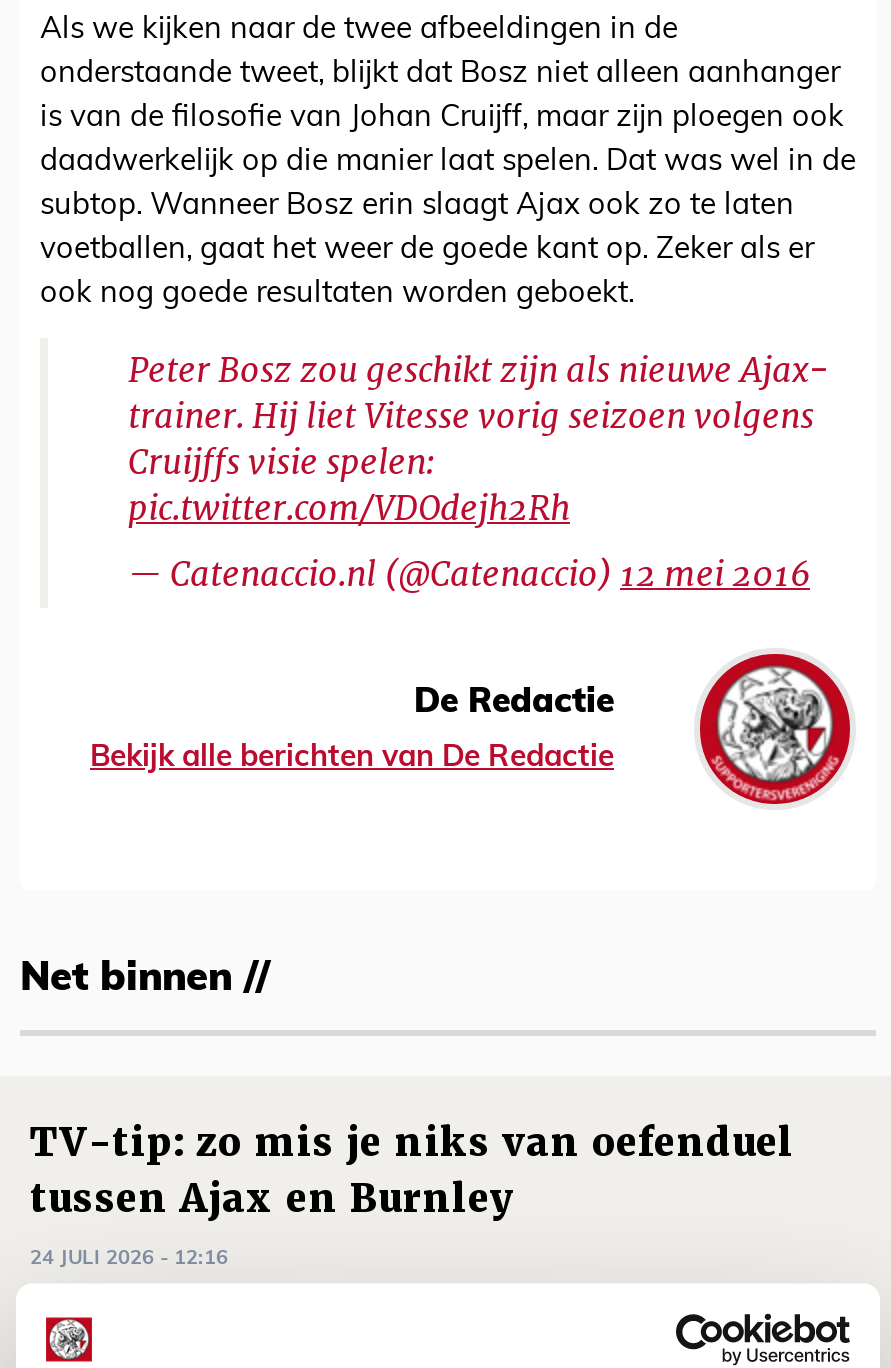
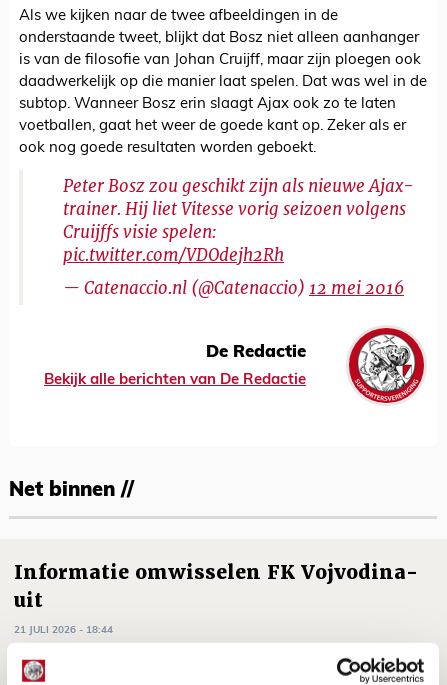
- TV-tip: zo mis je niks van oefenduel
- tussen Ajax en Burnley
+ Informatie omwisselen FK Vojvodina-
+ uit

- 24 JULI 2026 - 12:16
+ 21 JULI 2026 - 18:44
